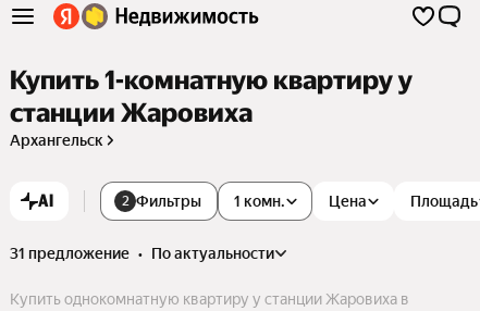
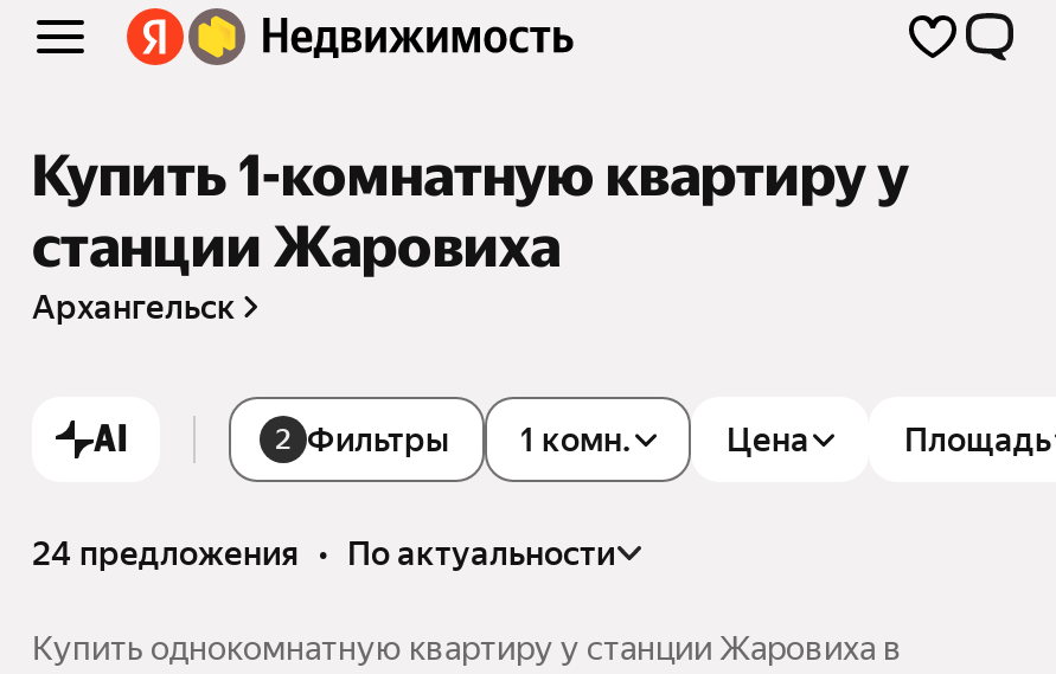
- 31 предложение • по актуальности
+ 24 предложения • по актуальности
